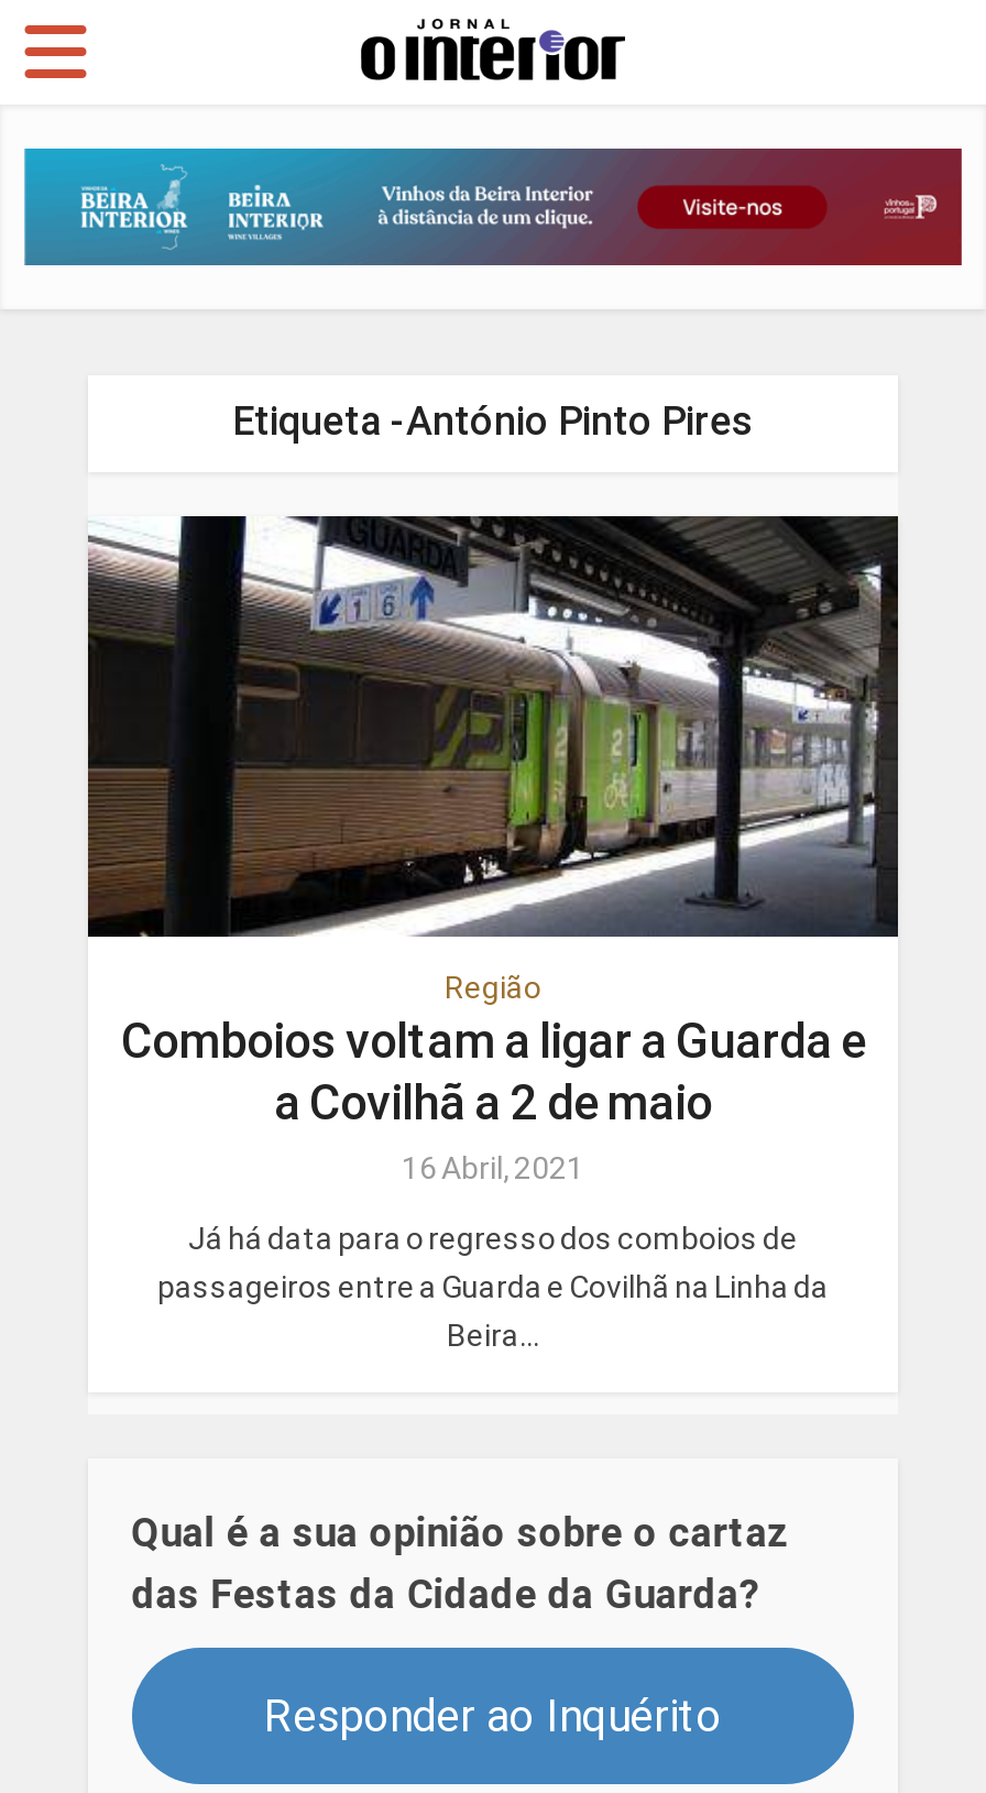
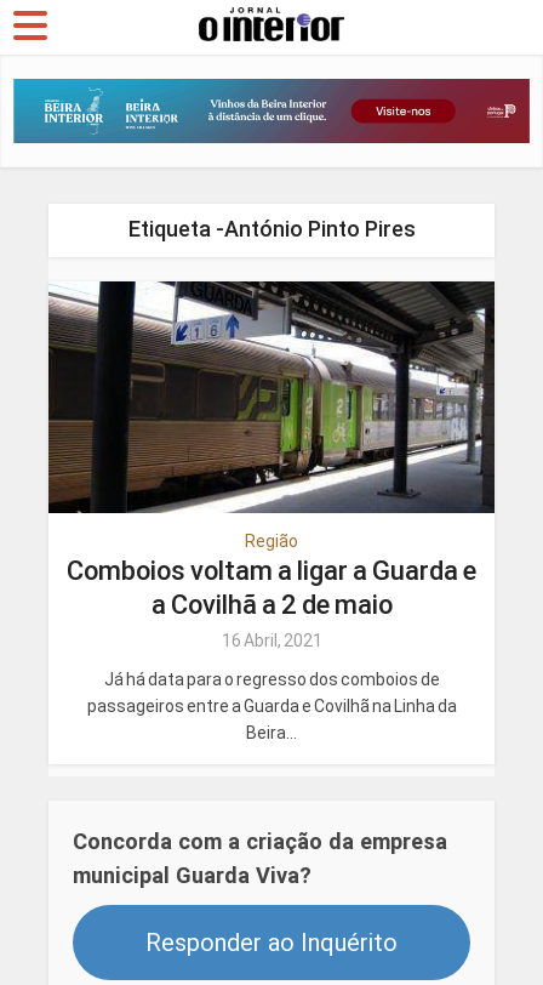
- Qual é a sua opinião sobre o cartaz
- das Festas da Cidade da Guarda?
+ Concorda com a criação da empresa
+ municipal Guarda Viva?
